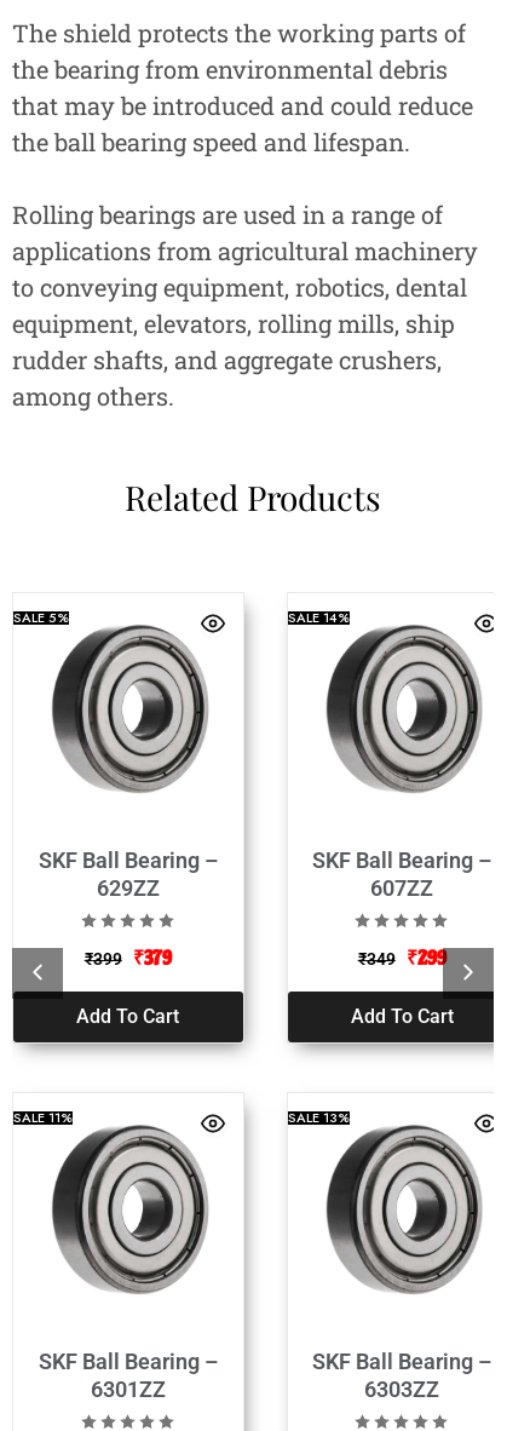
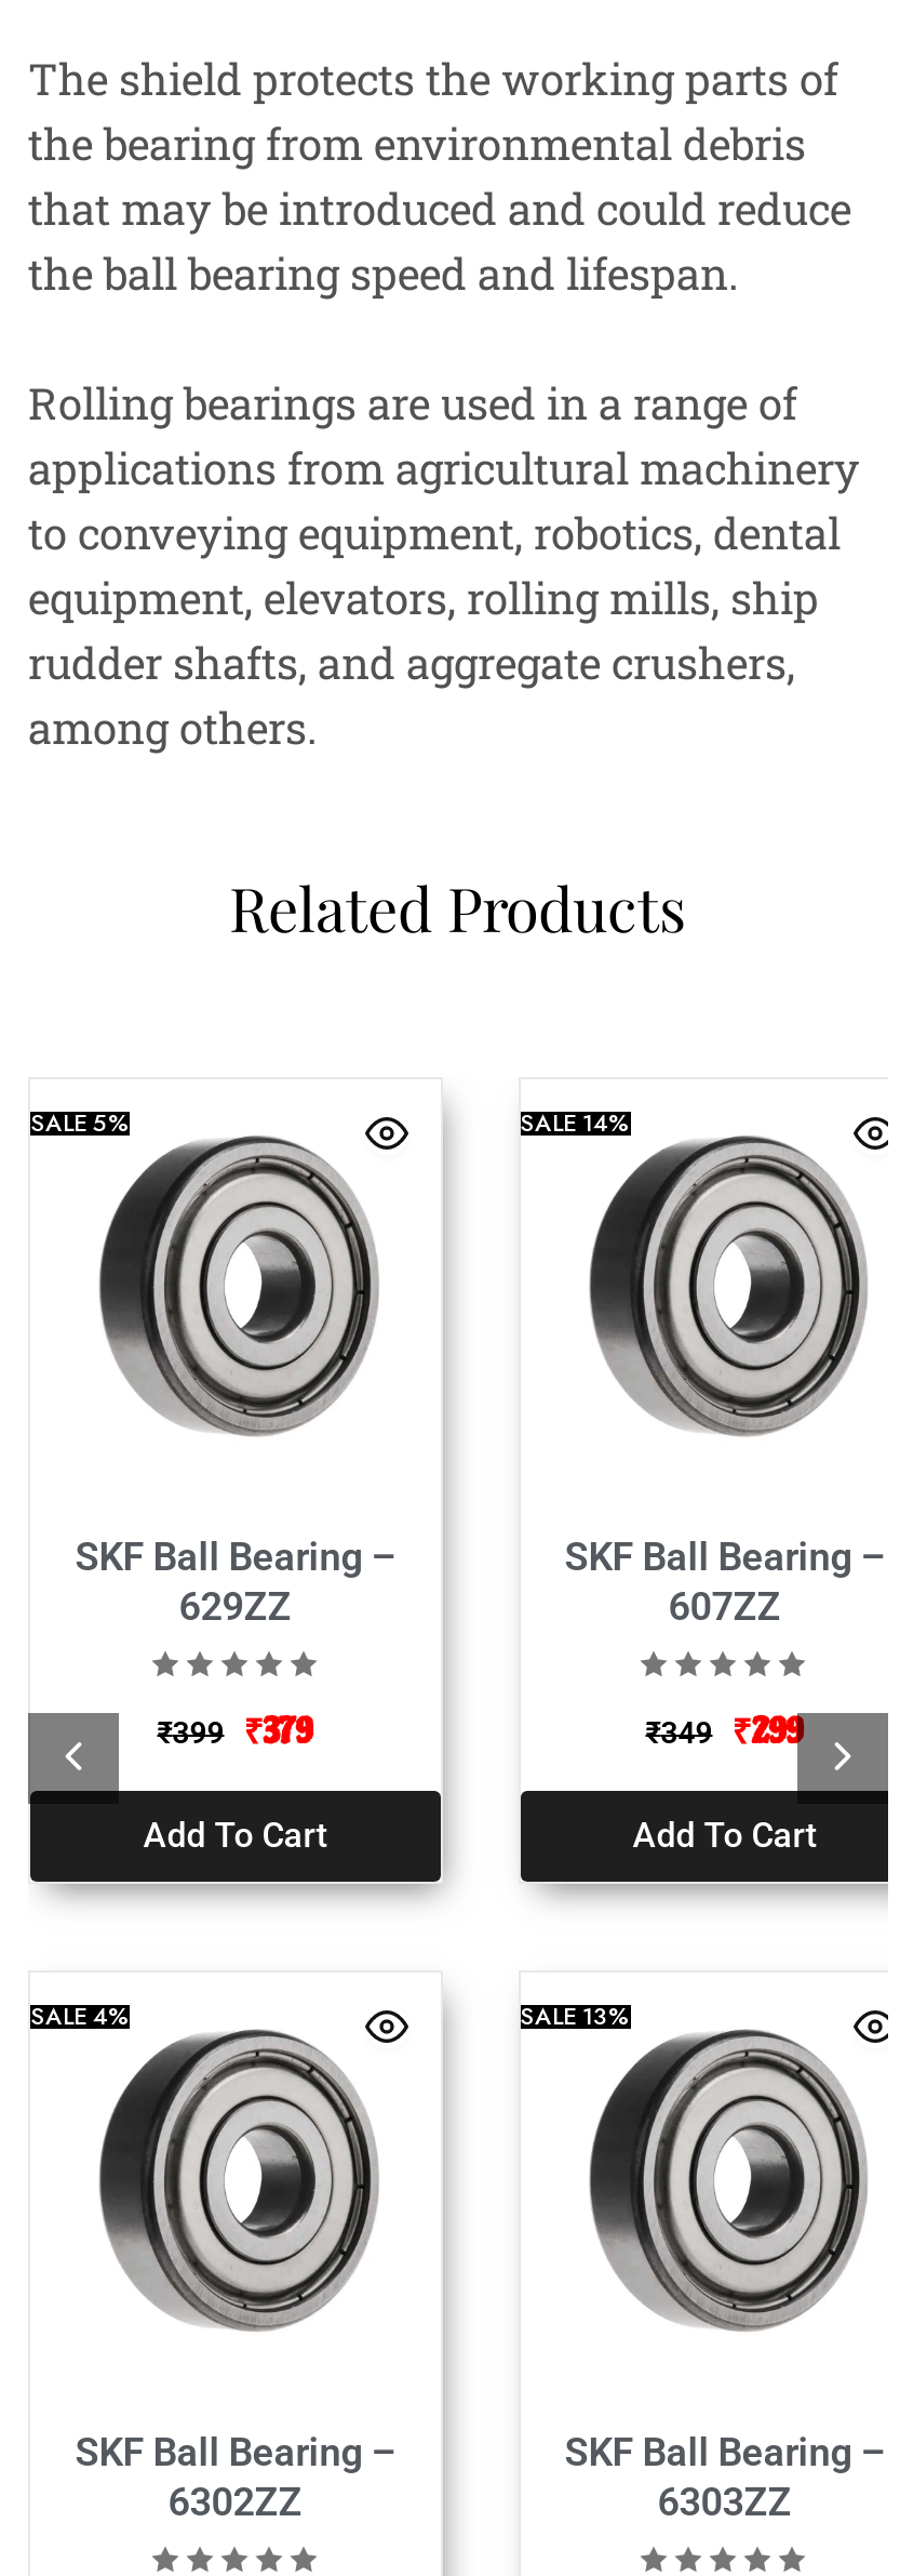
- SALE11%
+ SALE4%

- 6301ZZ
+ 6302ZZ
